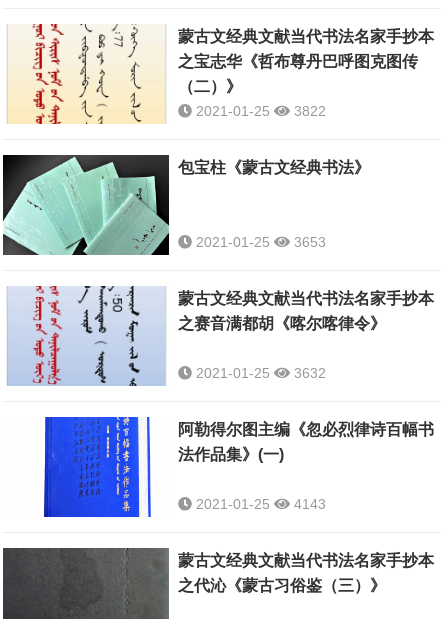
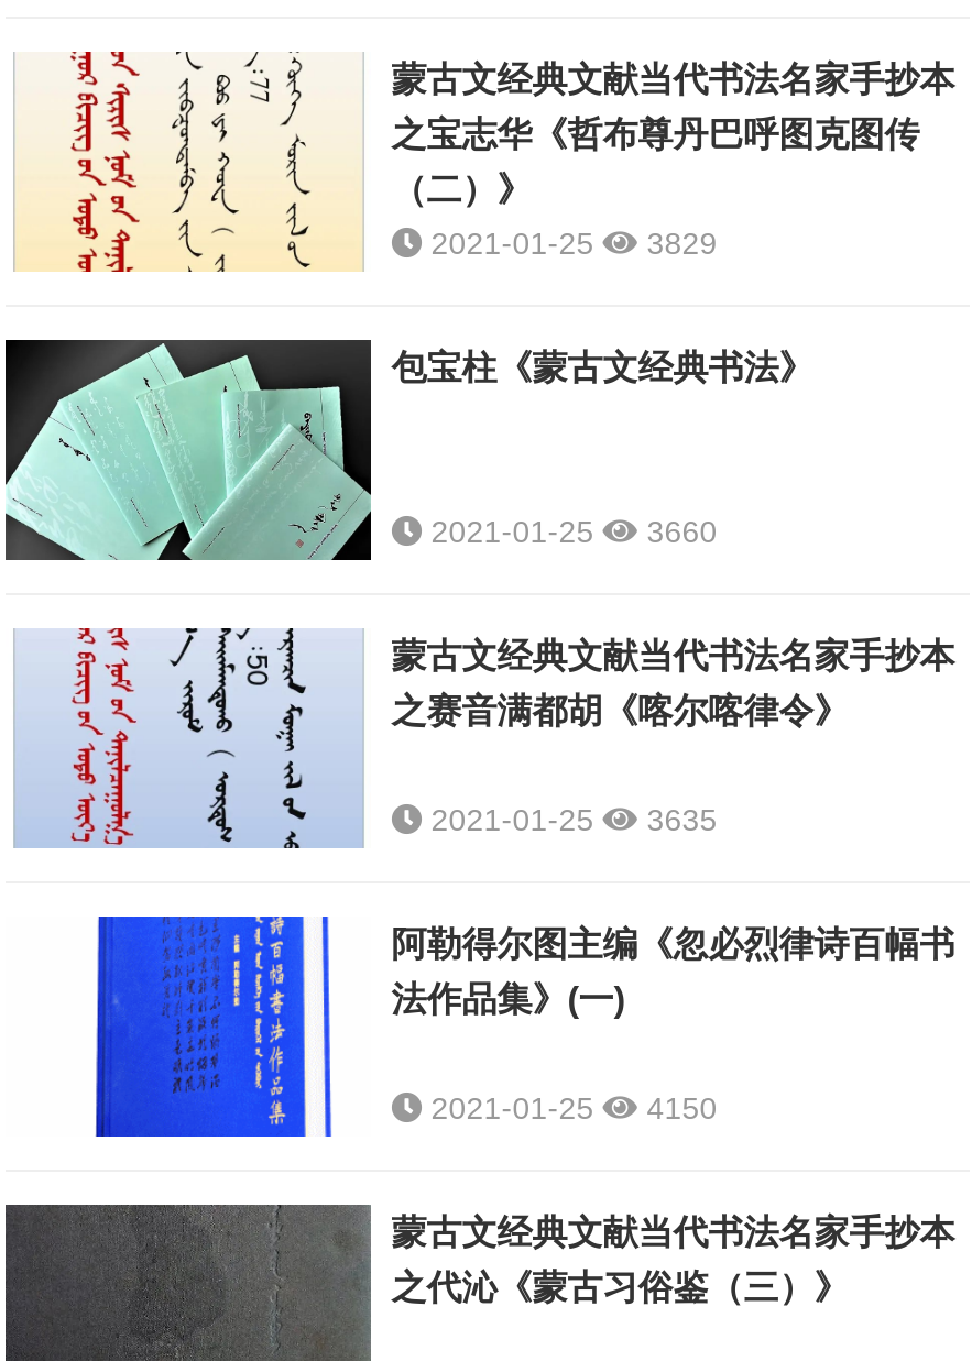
- 2021-01-25 3822
+ 2021-01-25 3829

- 2021-01-25 3653
+ 2021-01-25 3660

- 2021-01-25 3632
+ 2021-01-25 3635

- 2021-01-25 4143
+ 2021-01-25 4150
